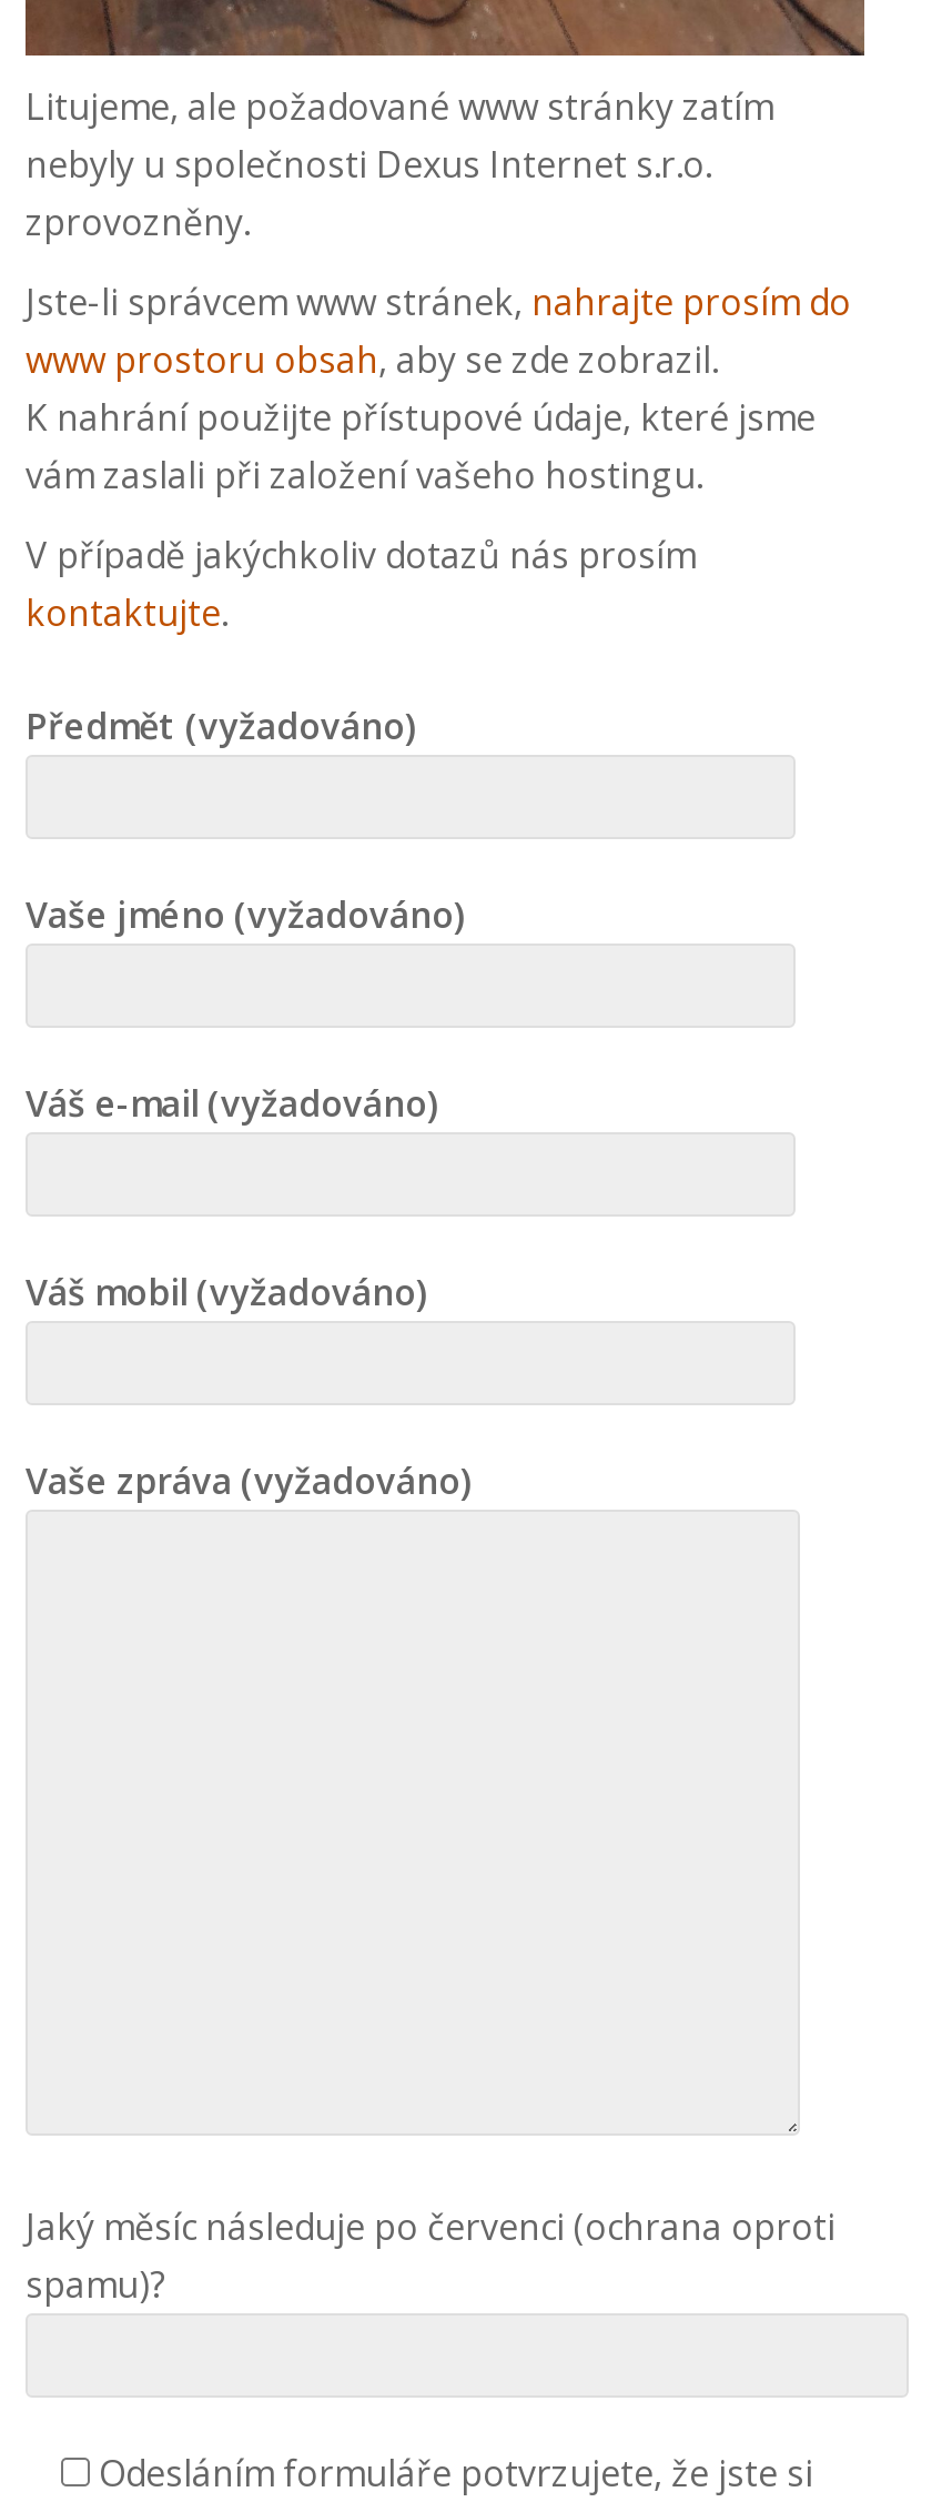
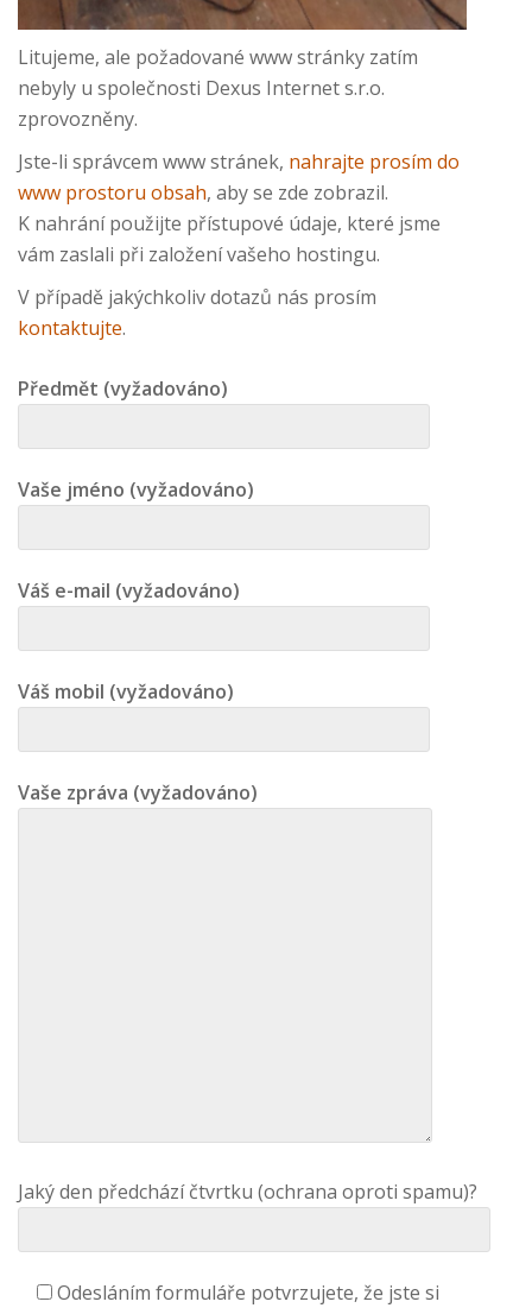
- Jaký měsíc následuje po červenci (ochrana oproti
- spamu)?
+ Jaký den předchází čtvrtku (ochrana oproti spamu)?
